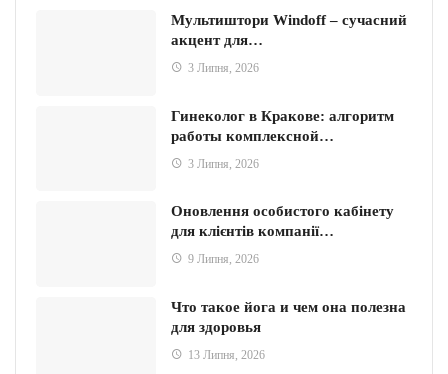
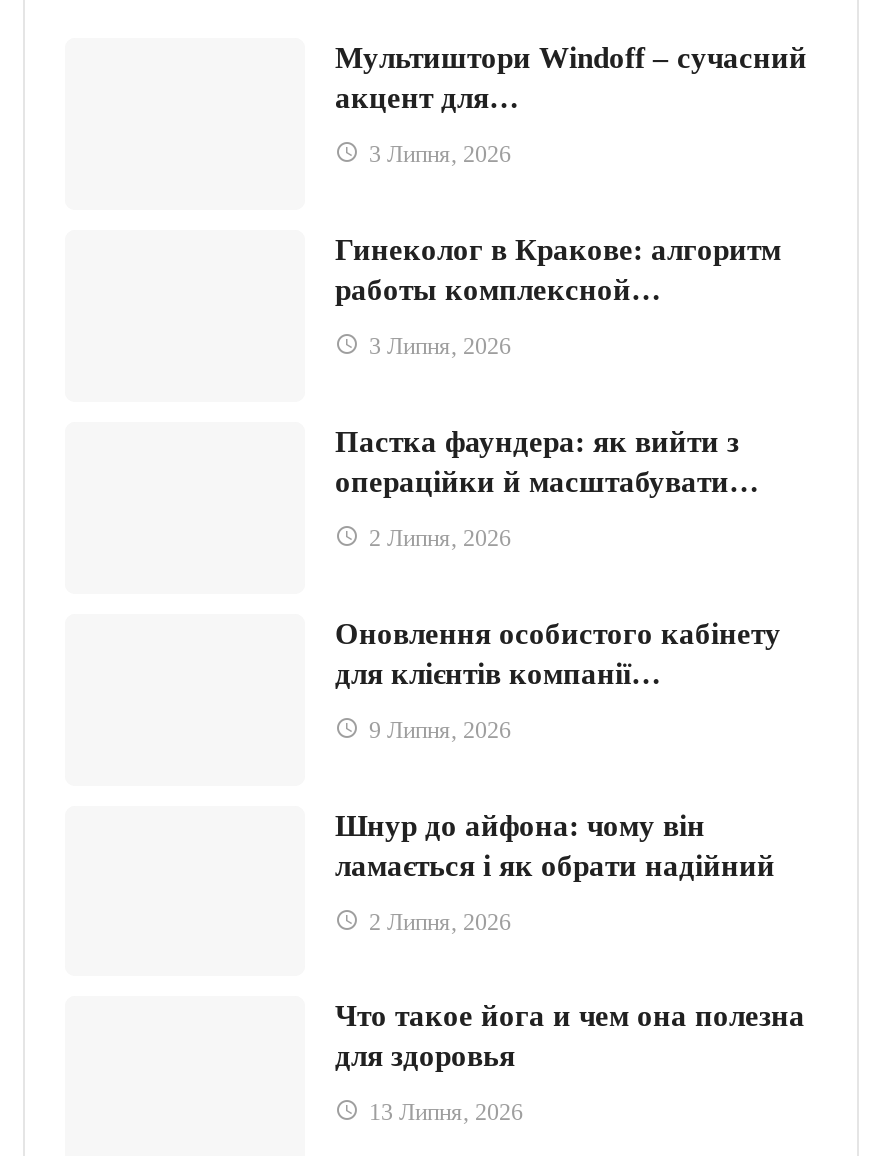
+ Пастка фаундера: як вийти з
+ операційки й масштабувати…
+ 2 Липня, 2026

+ Шнур до айфона: чому він
+ ламається і як обрати надійний
+ 2 Липня, 2026
